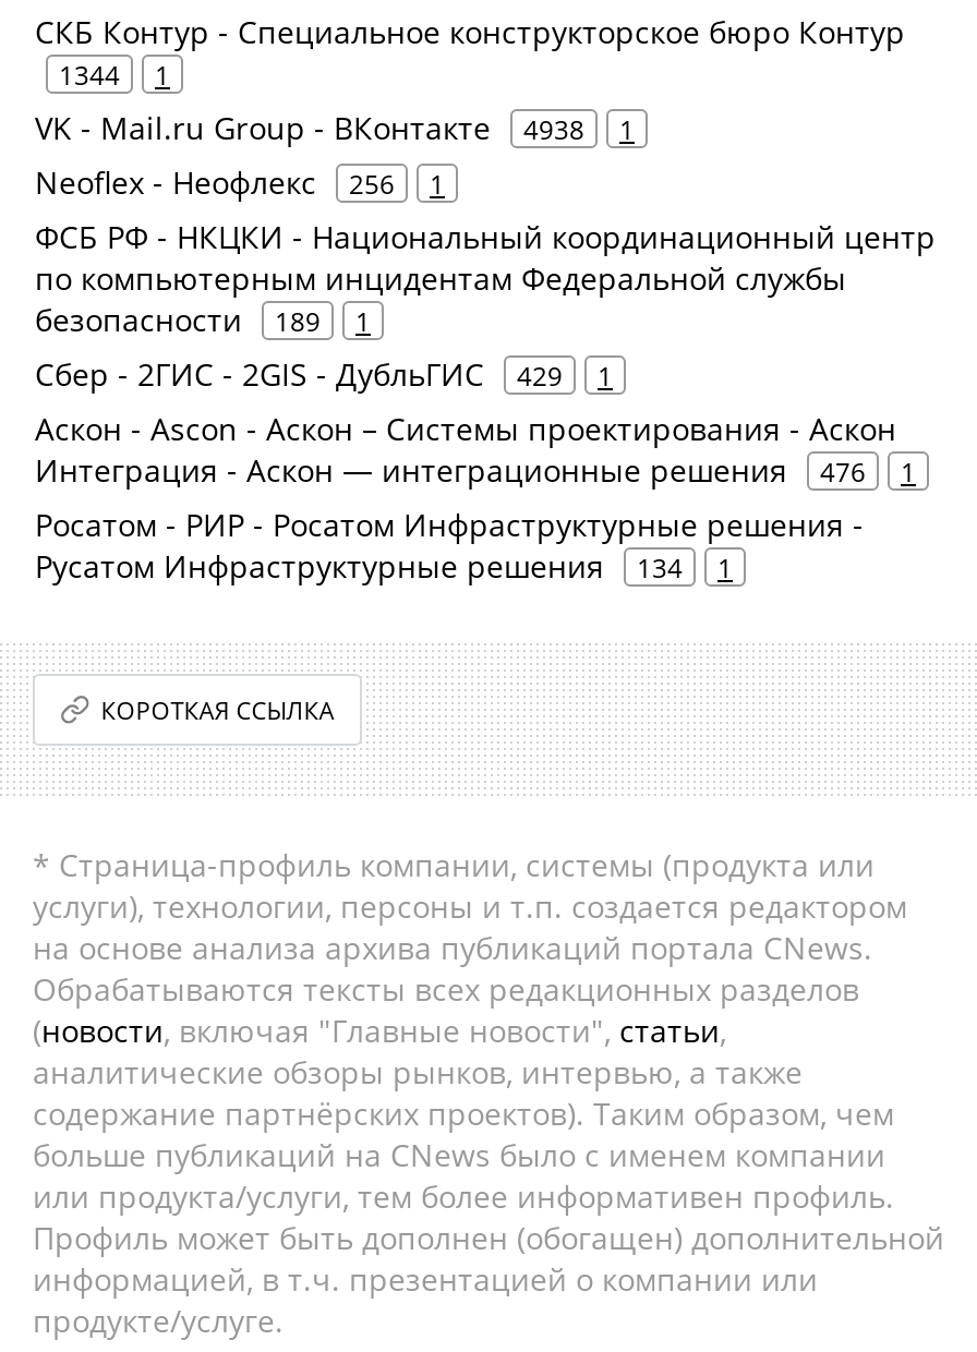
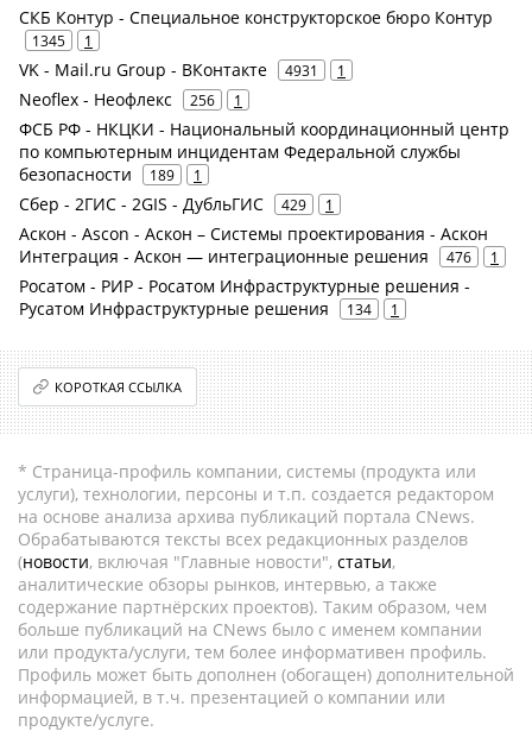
- 1344 1
+ 1345 1

- VK - Mail.ru Group - ВКонтакте 4938 1
+ VK - Mail.ru Group - ВКонтакте 4931 1
